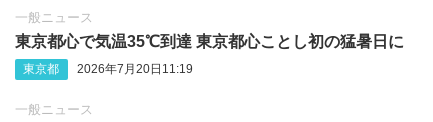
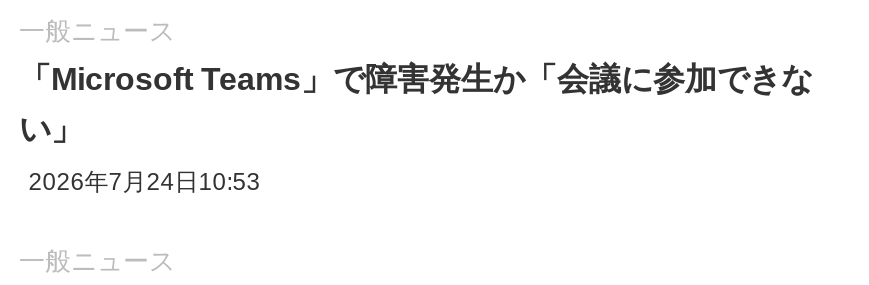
- 東京都心で気温35℃到達 東京都心ことし初の猛暑日に
- 東京都
- 2026年7月20日11:19
+ 「Microsoft Teams」で障害発生か「会議に参加できな
+ い」
+ 2026年7月24日10:53
